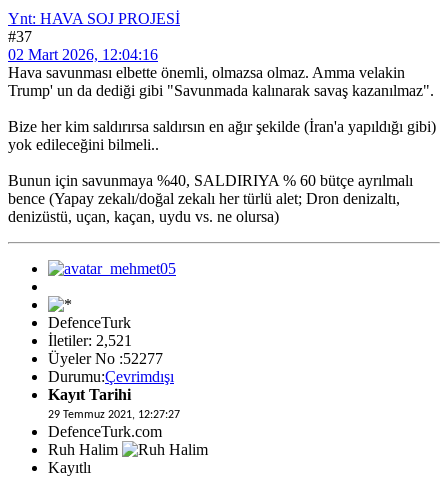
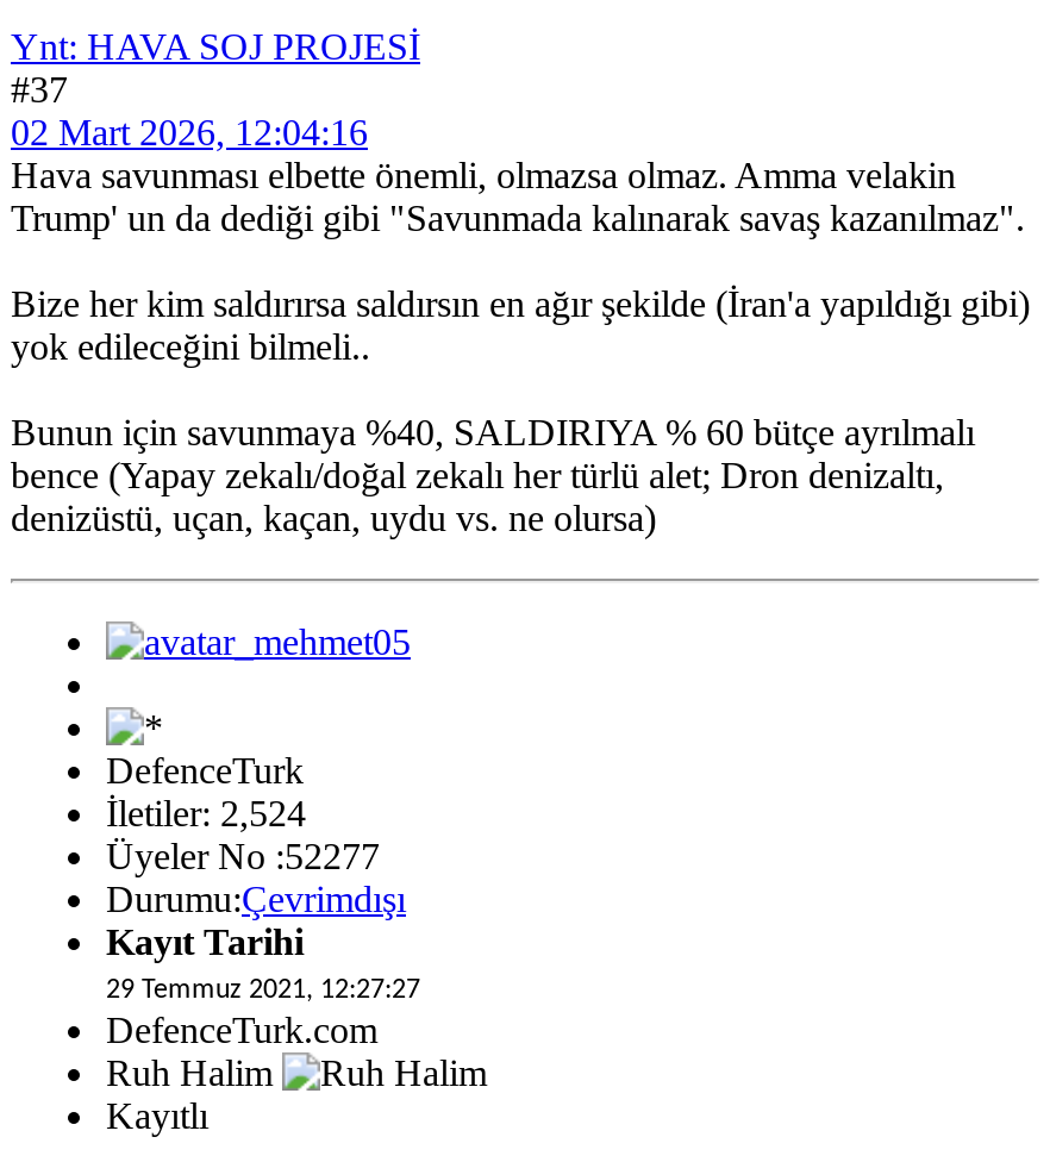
- İletiler: 2,521
+ İletiler: 2,524
